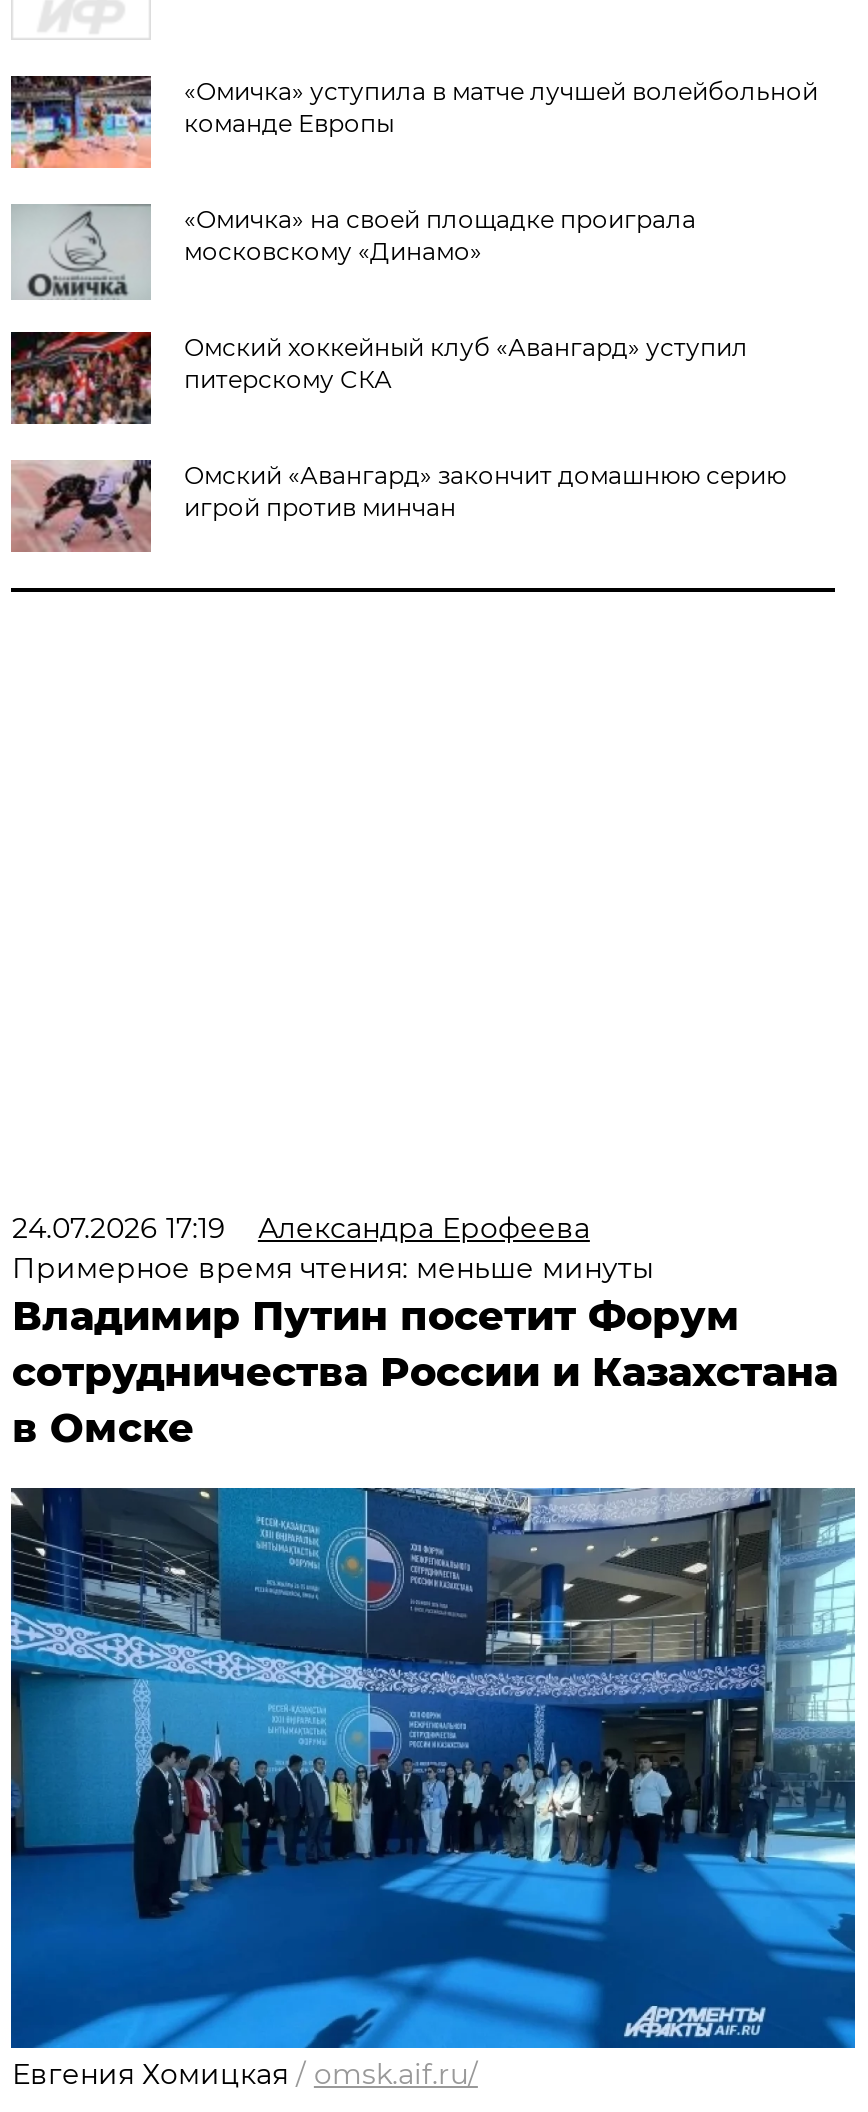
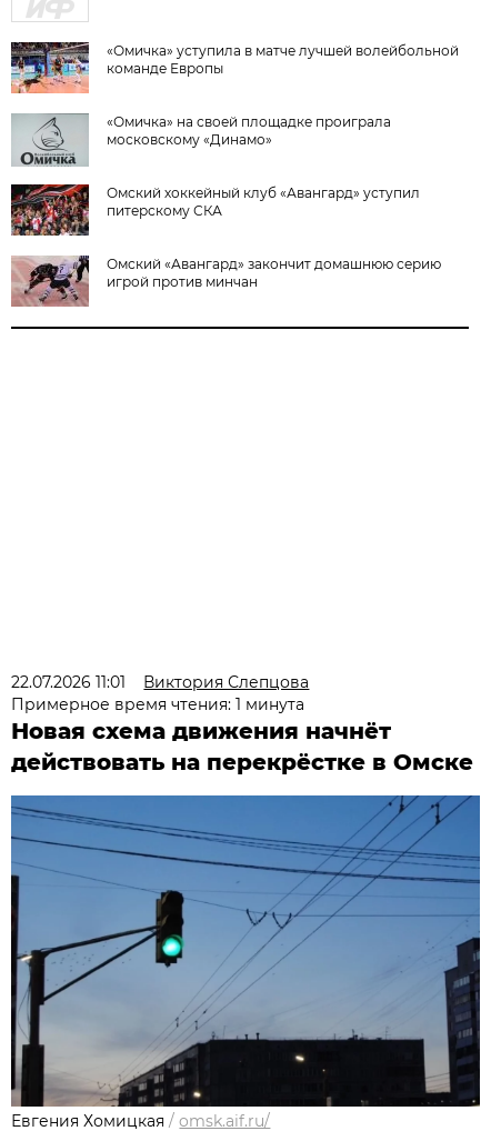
- 24.07.2026 17:19
- Александра Ерофеева
- Примерное время чтения: меньше минуты
- Владимир Путин посетит Форум
- сотрудничества России и Казахстана
- в Омске
+ 22.07.2026 11:01
+ Виктория Слепцова
+ Примерное время чтения: 1 минута
+ Новая схема движения начнёт
+ действовать на перекрёстке в Омске

- [image]
+ [image]
